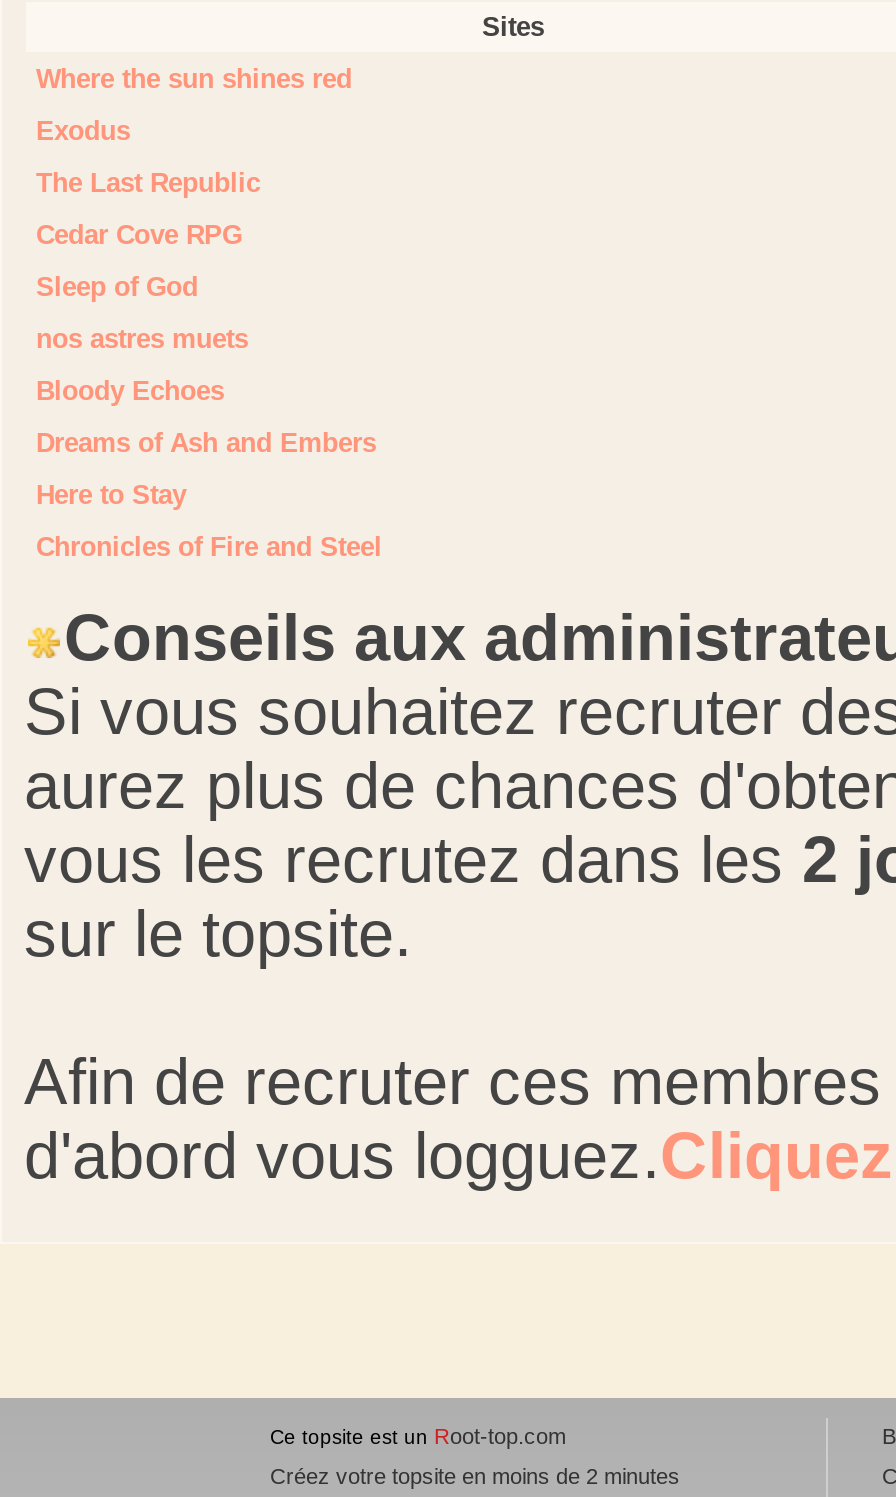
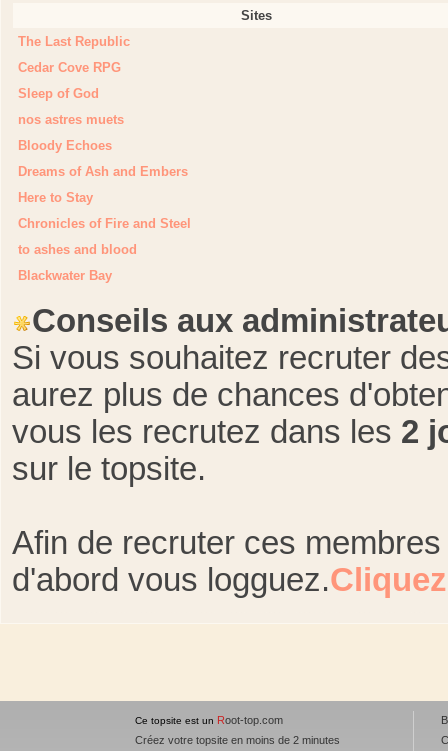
- Where the sun shines red
- Exodus

moved up: The Last Republic | Cedar Cove RPG | Sleep of God | nos astres muets | Bloody Echoes | Dreams of Ash and Embers | Here to Stay | Chronicles of Fire and Steel

+ to ashes and blood
+ Blackwater Bay
